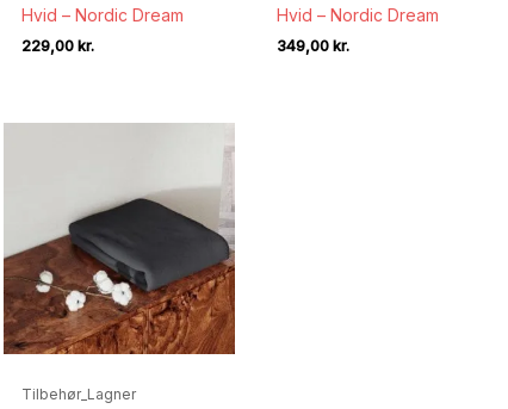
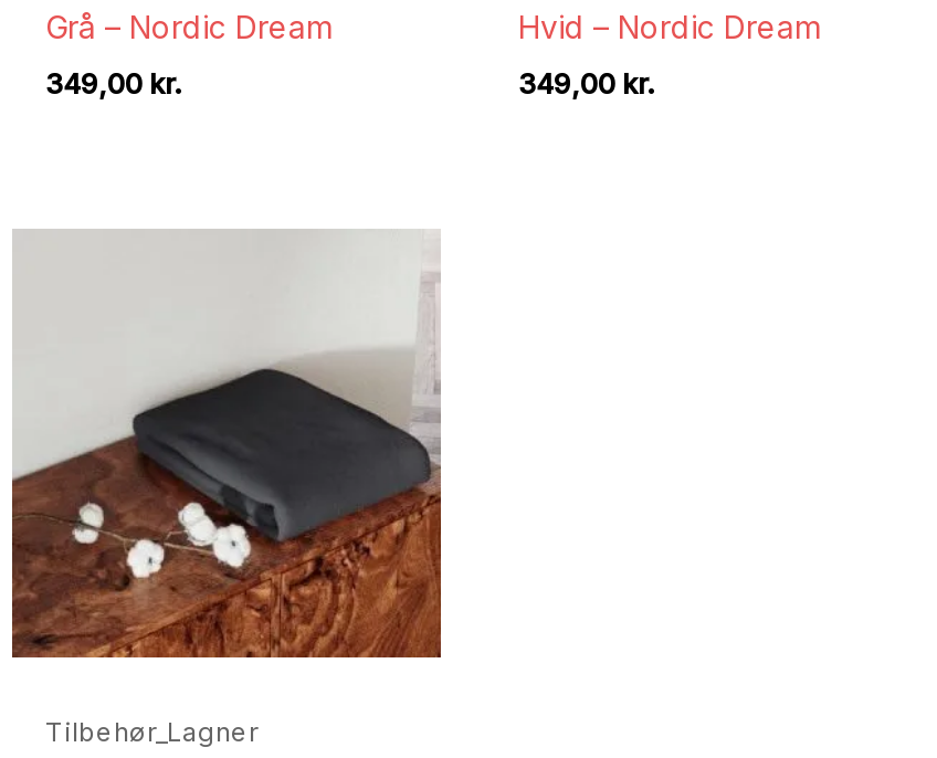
- Hvid – Nordic Dream
+ Grå – Nordic Dream

- 229,00 kr.
+ 349,00 kr.
